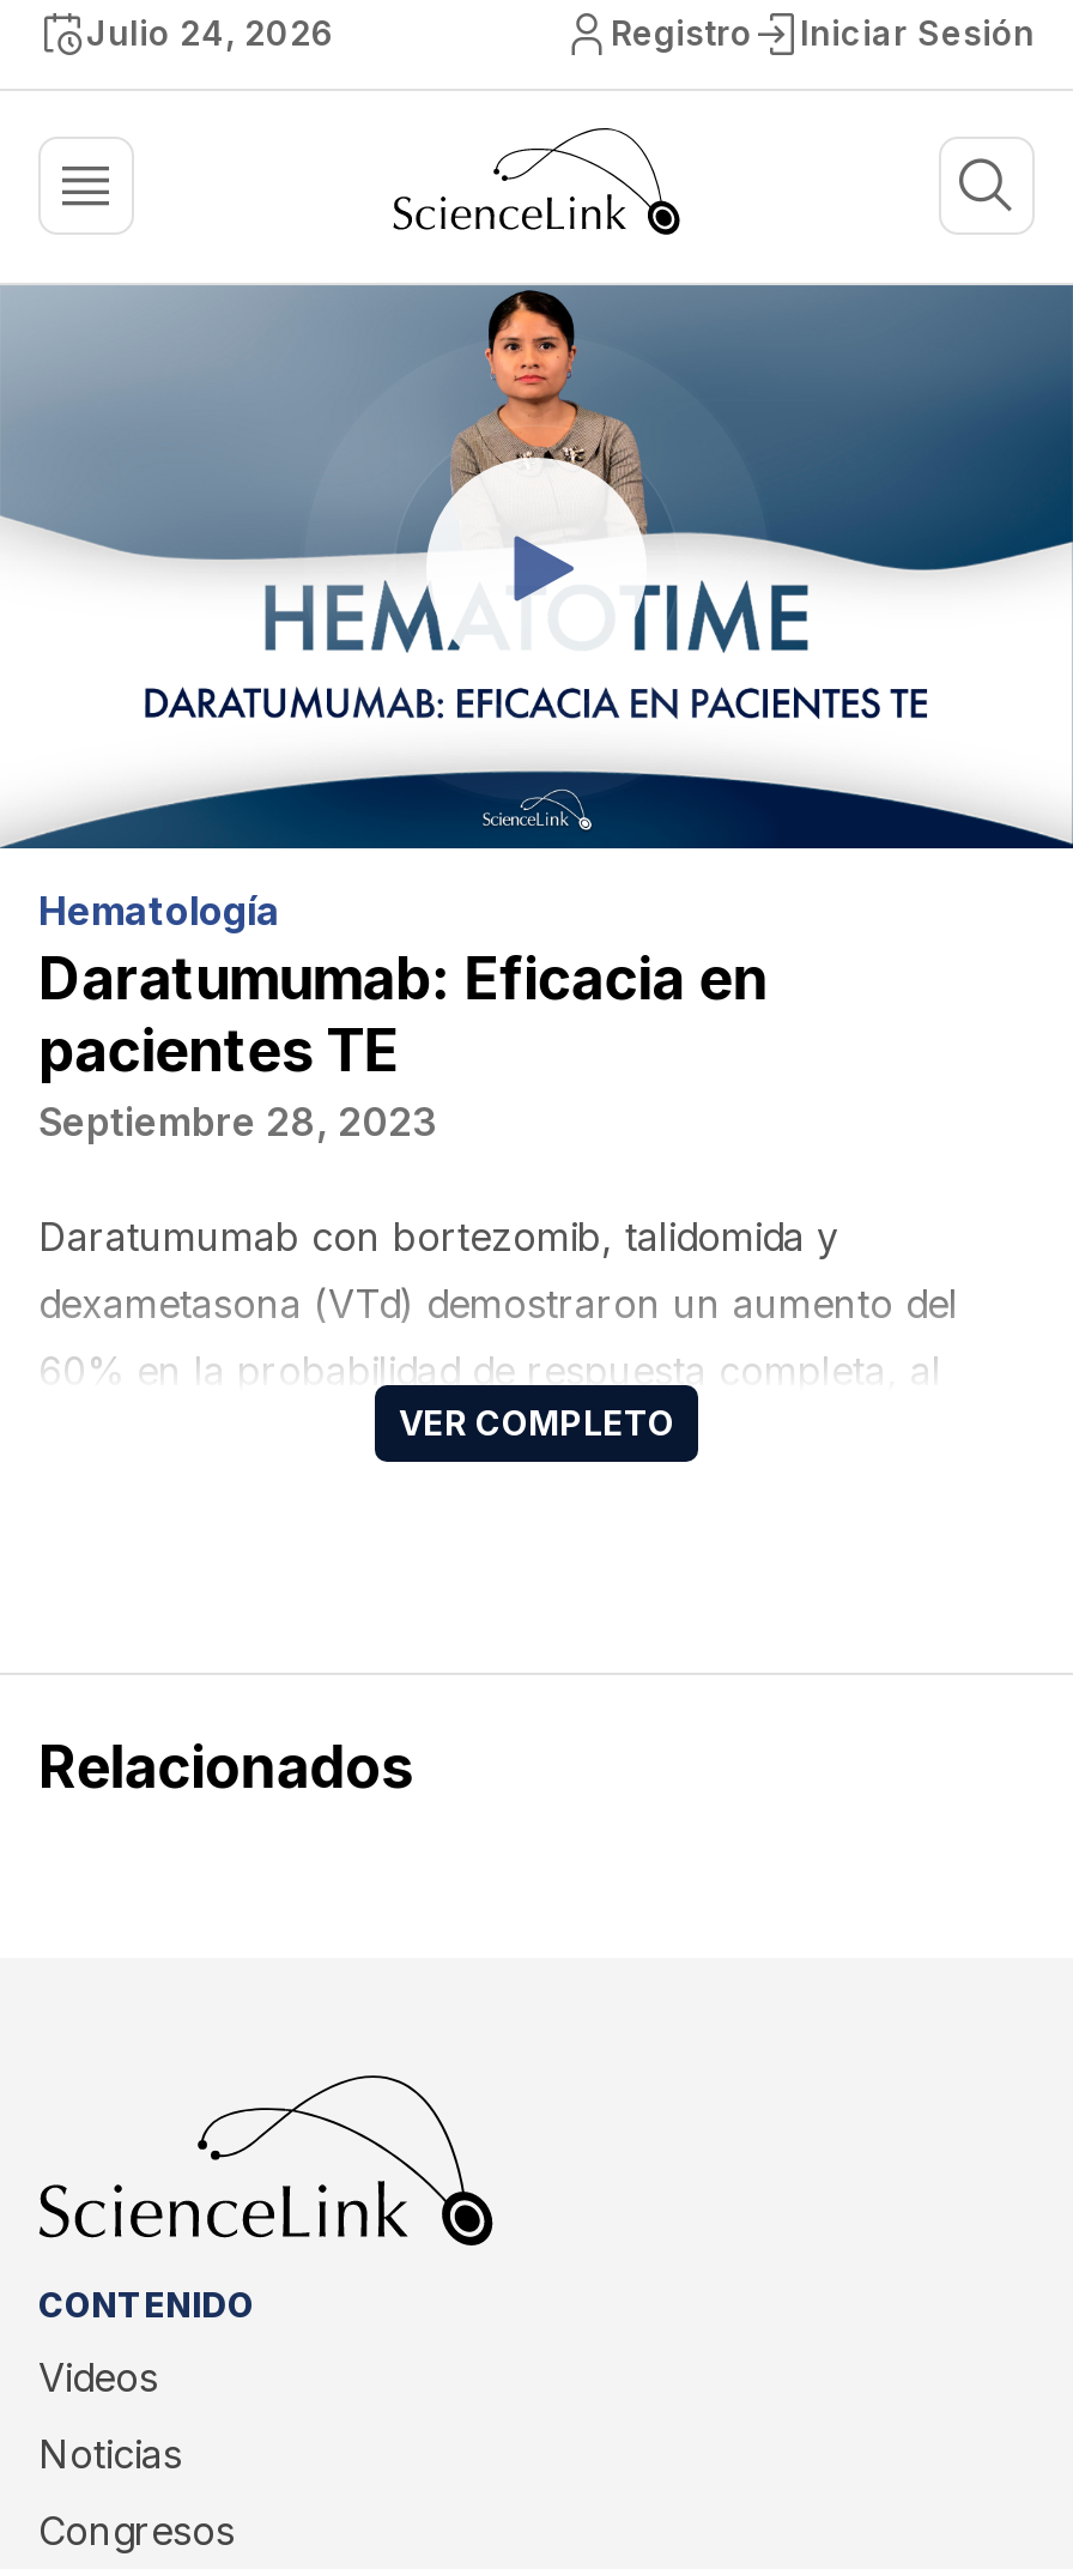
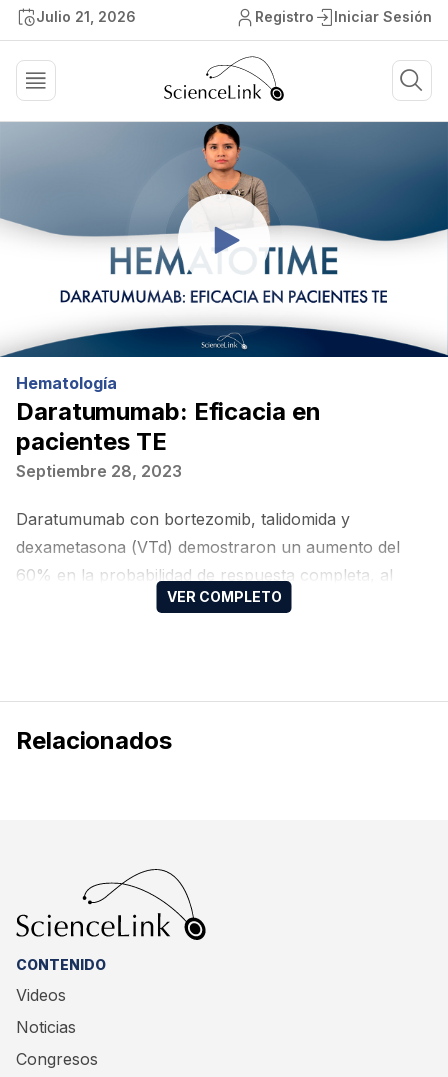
- Julio 24, 2026
+ Julio 21, 2026
